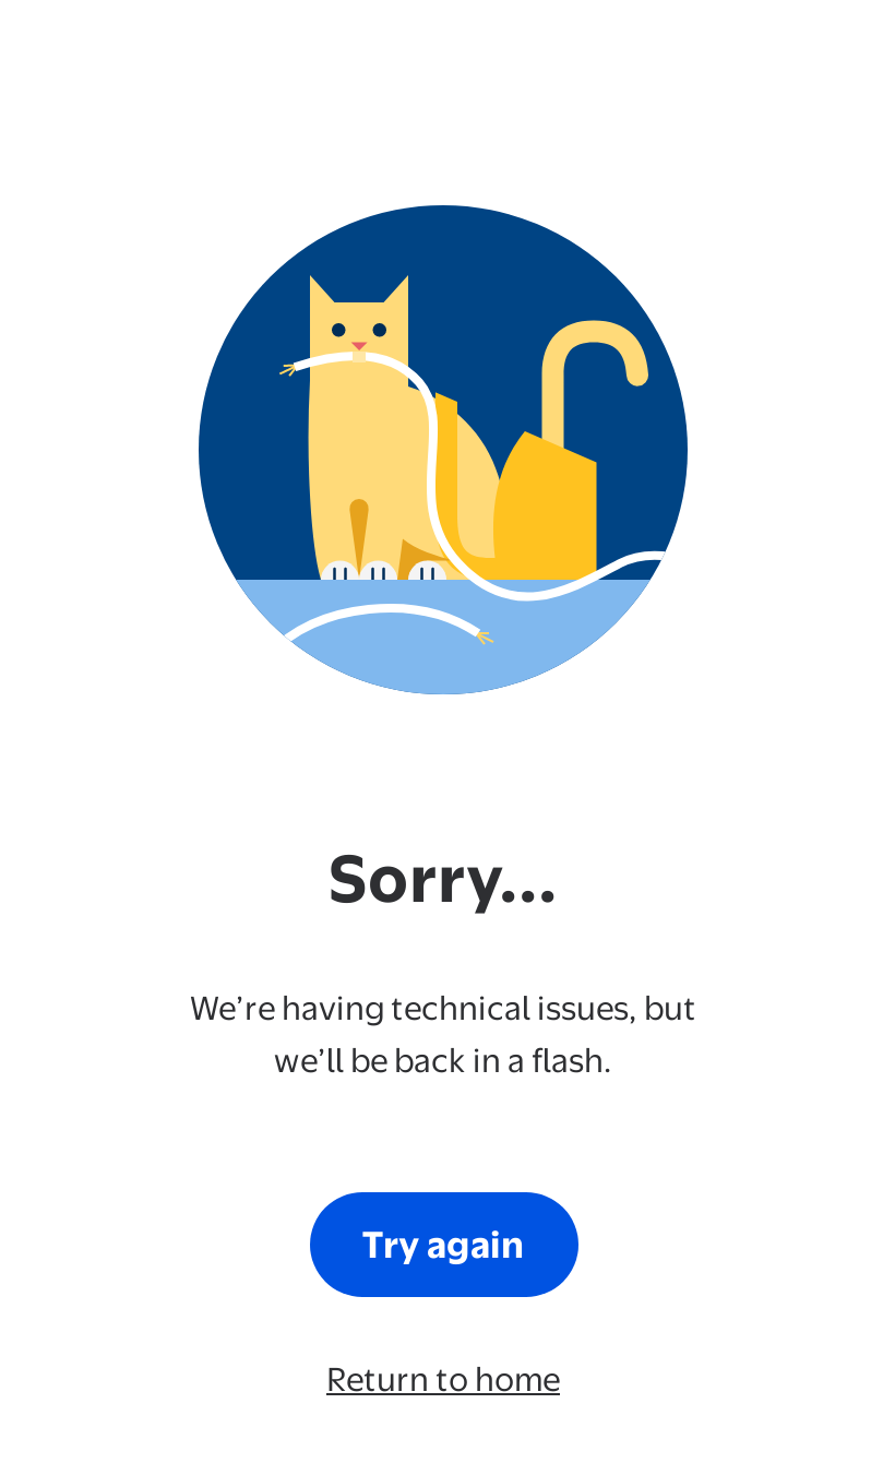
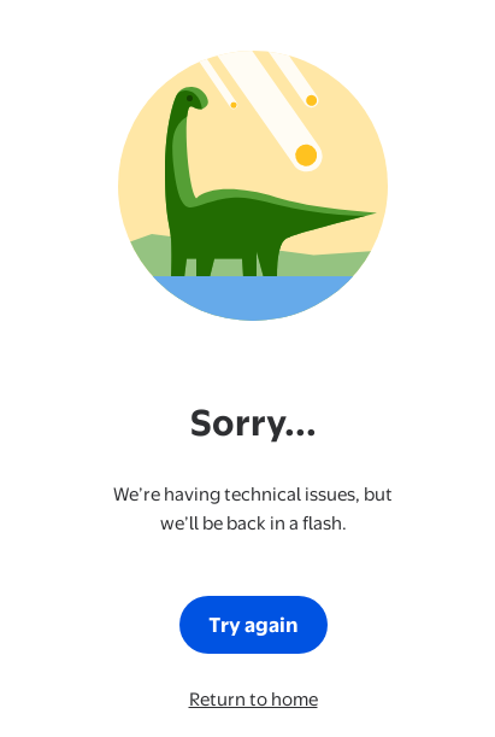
- [image]
+ [image]
